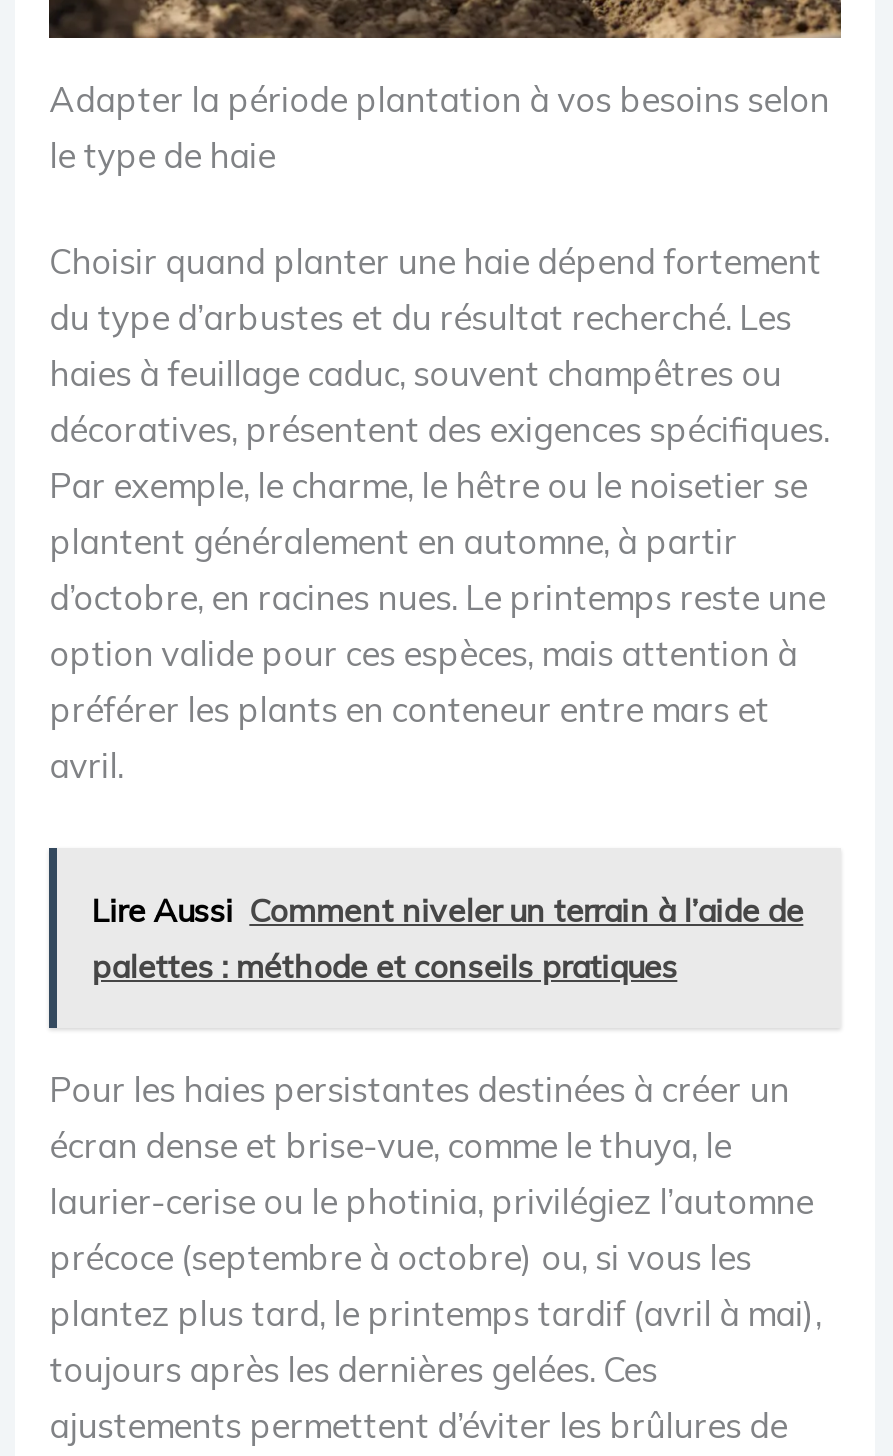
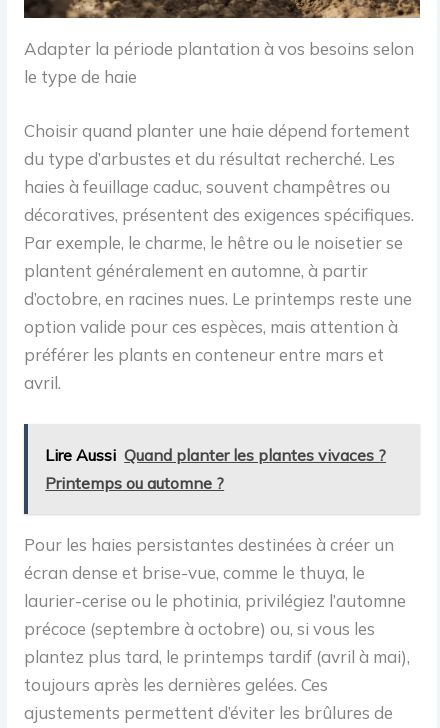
- Lire Aussi Comment niveler un terrain à l’aide de
- palettes : méthode et conseils pratiques
+ Lire Aussi Quand planter les plantes vivaces ?
+ Printemps ou automne ?
